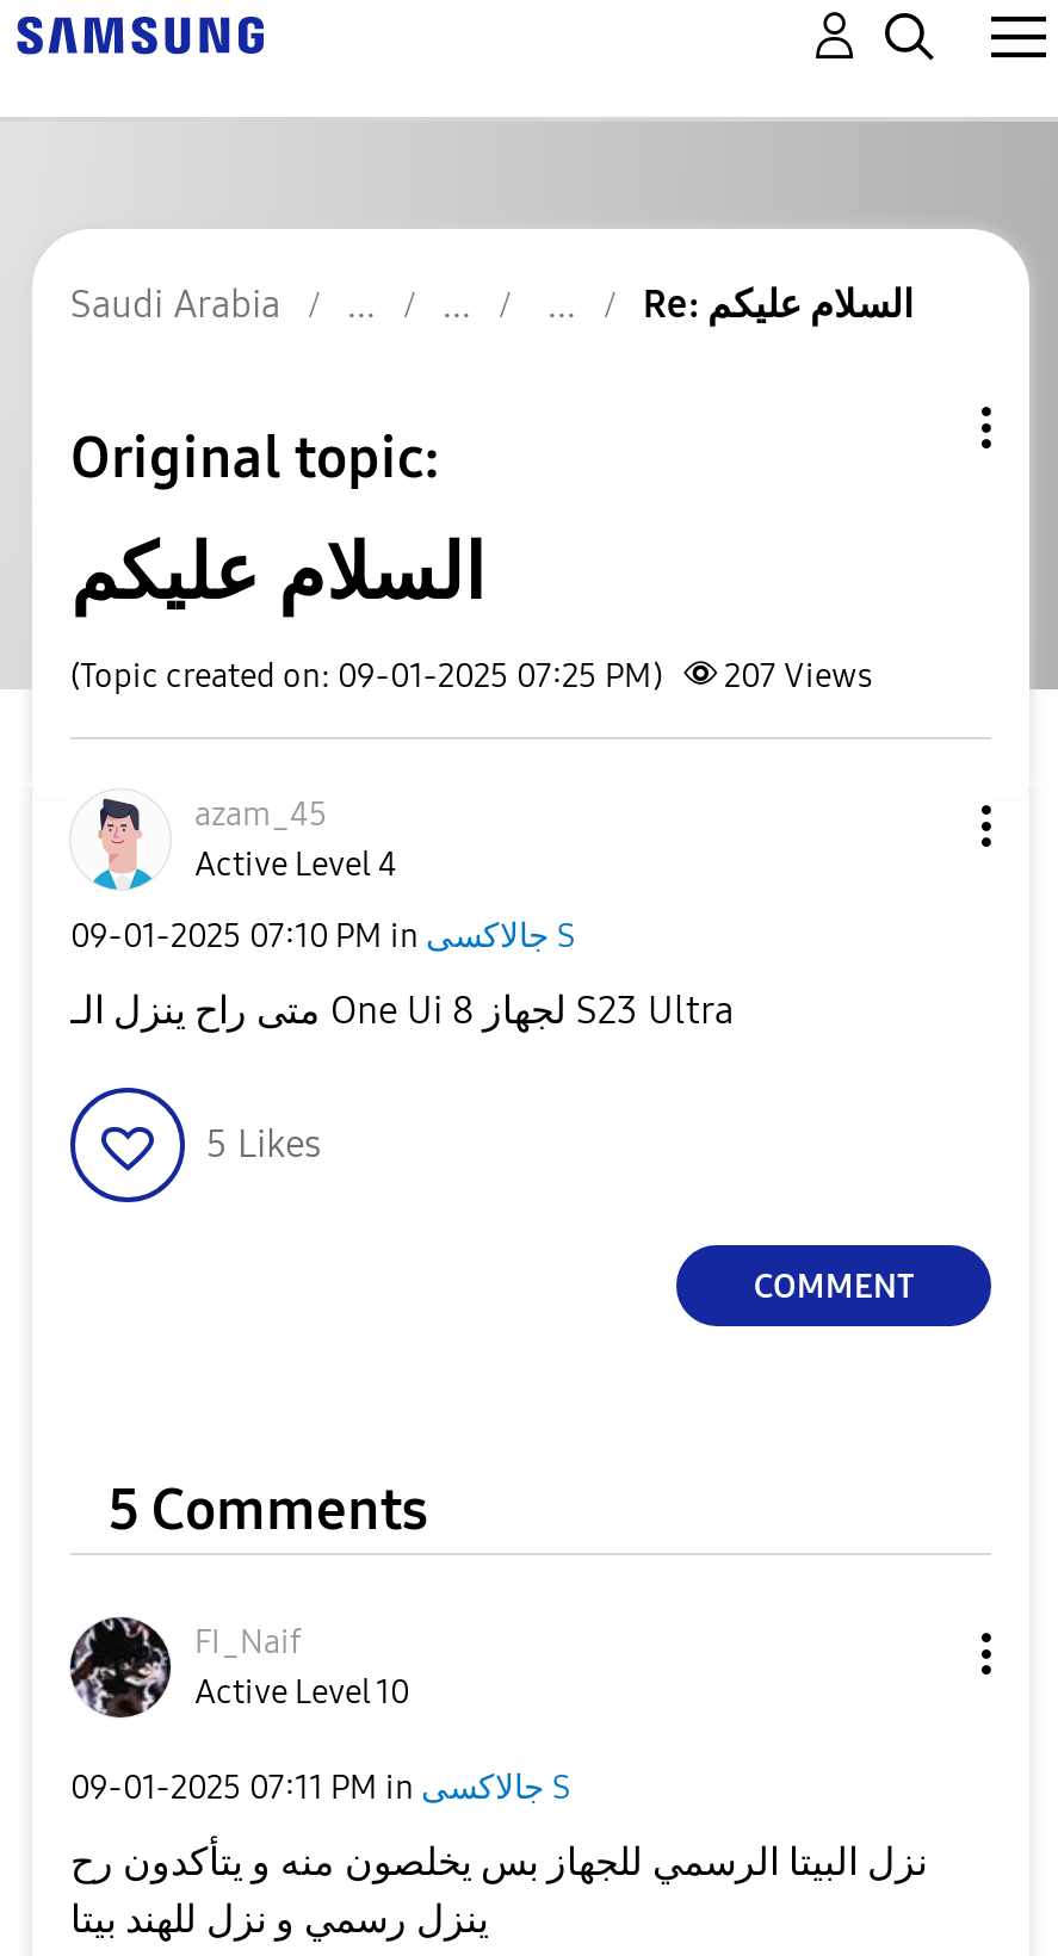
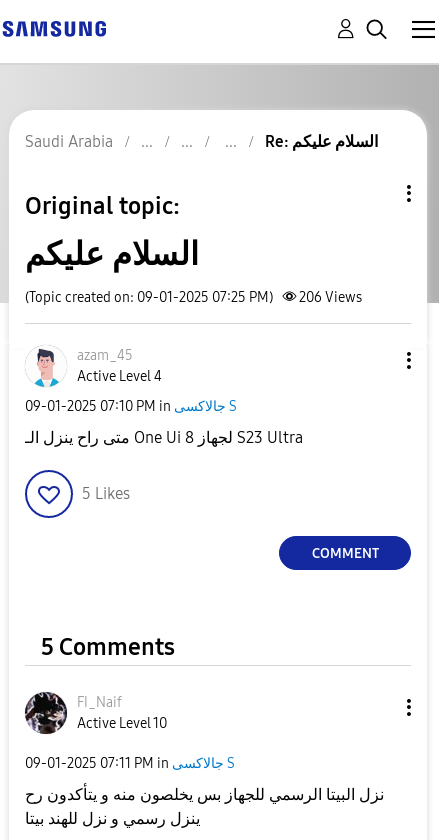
- (Topic created on: 09-01-2025 07:25 PM) 207 Views
+ (Topic created on: 09-01-2025 07:25 PM) 206 Views
